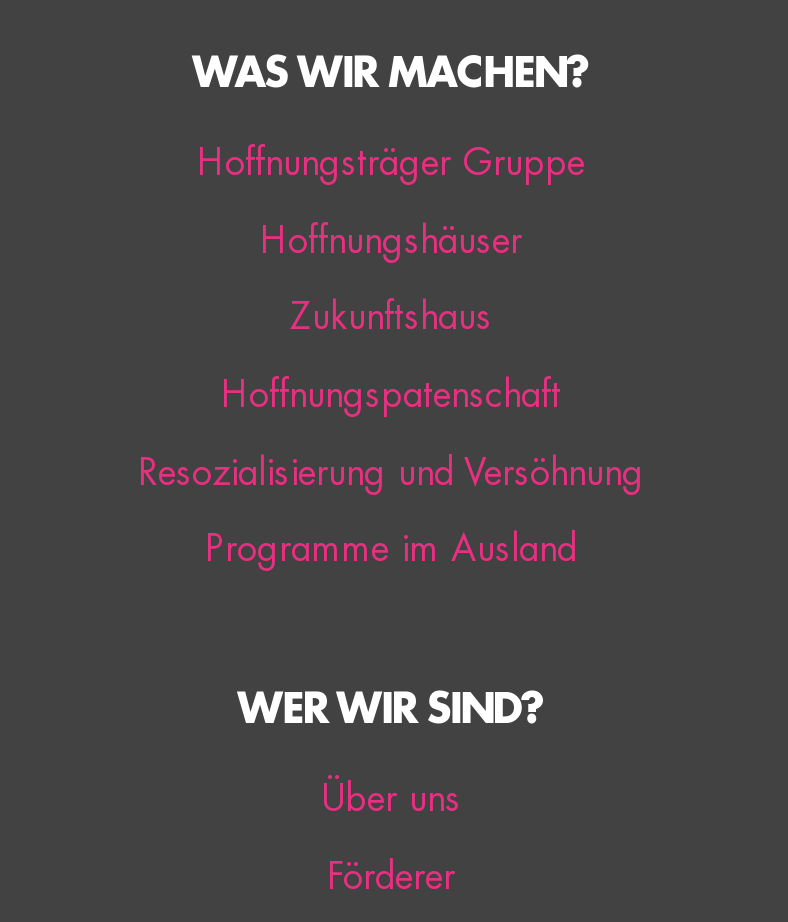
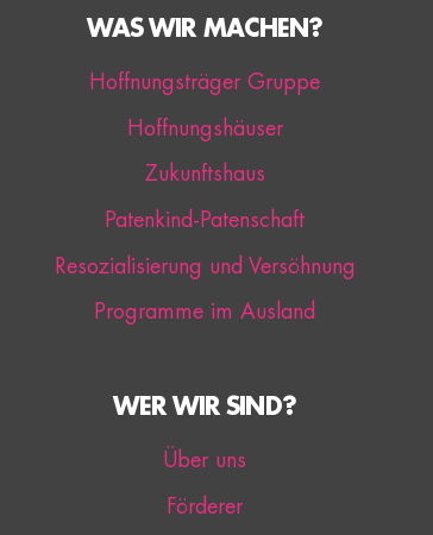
- Hoffnungspatenschaft
+ Patenkind-Patenschaft
